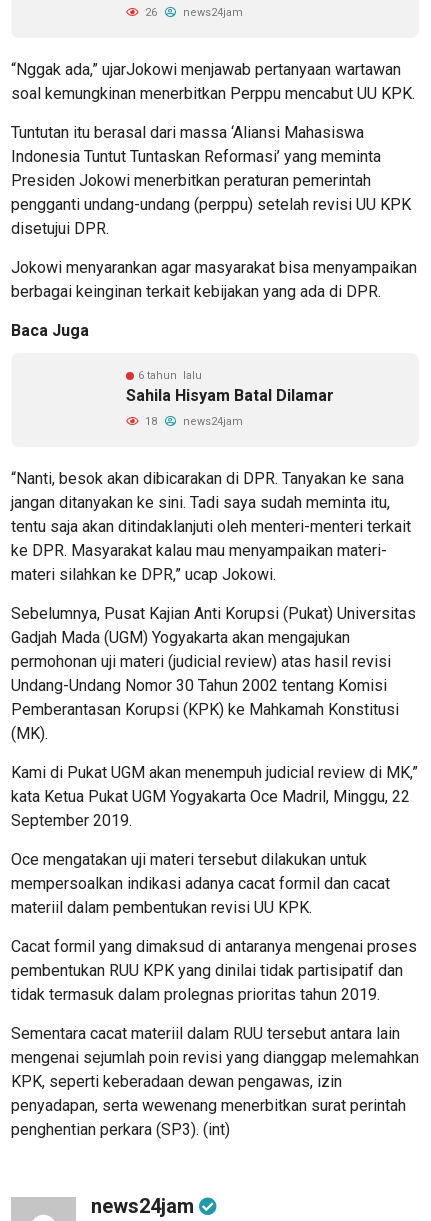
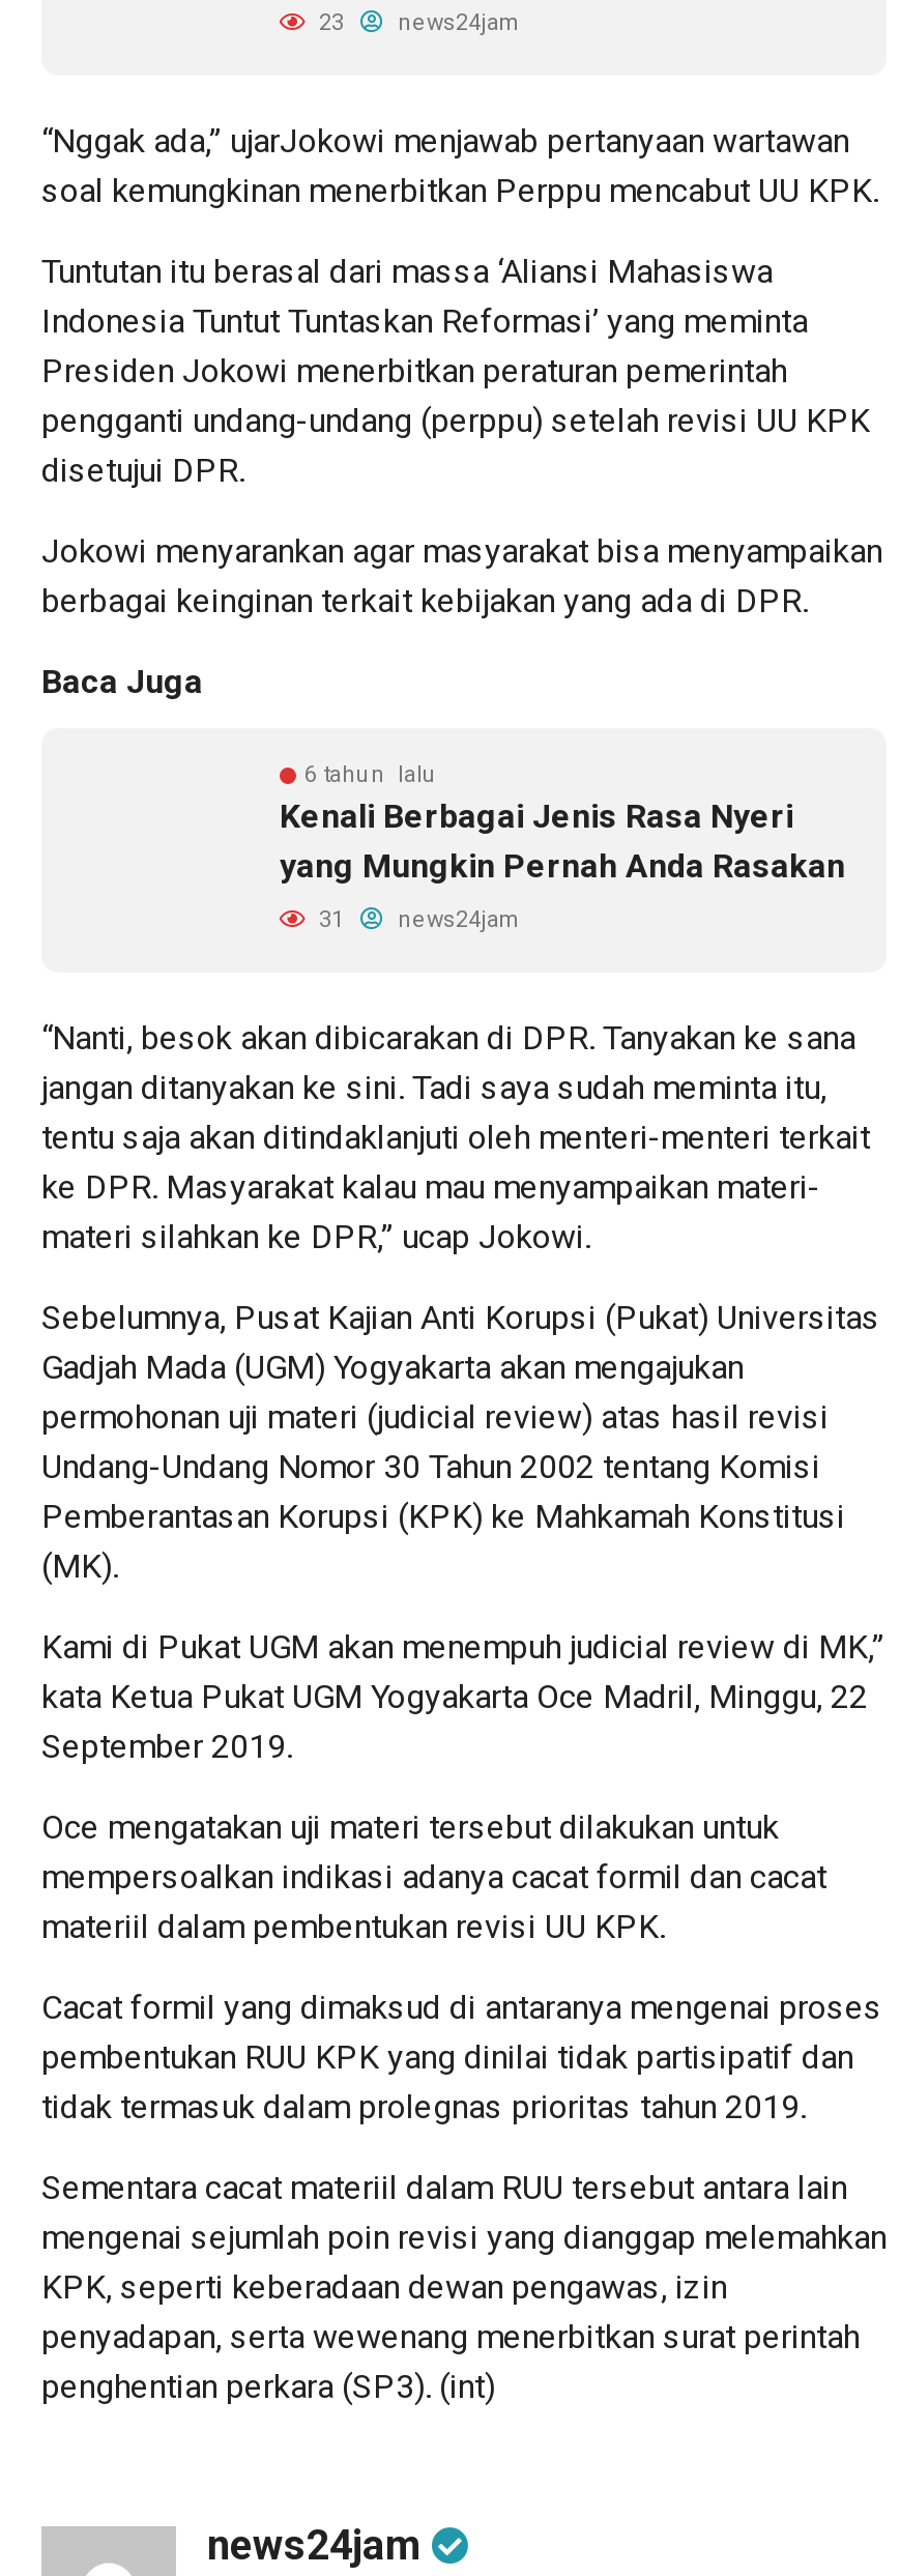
- 26 news24jam
+ 23 news24jam

- Sahila Hisyam Batal Dilamar
+ Kenali Berbagai Jenis Rasa Nyeri
+ yang Mungkin Pernah Anda Rasakan

- 18 news24jam
+ 31 news24jam
